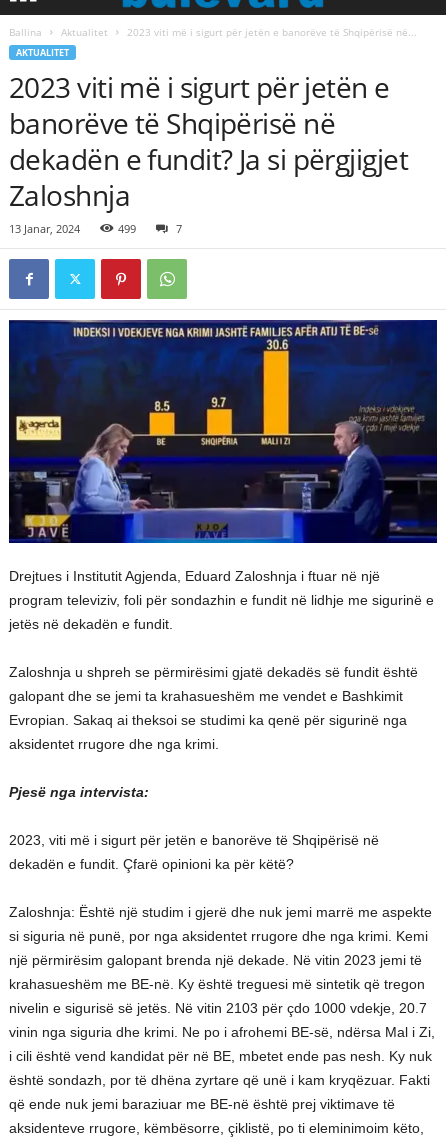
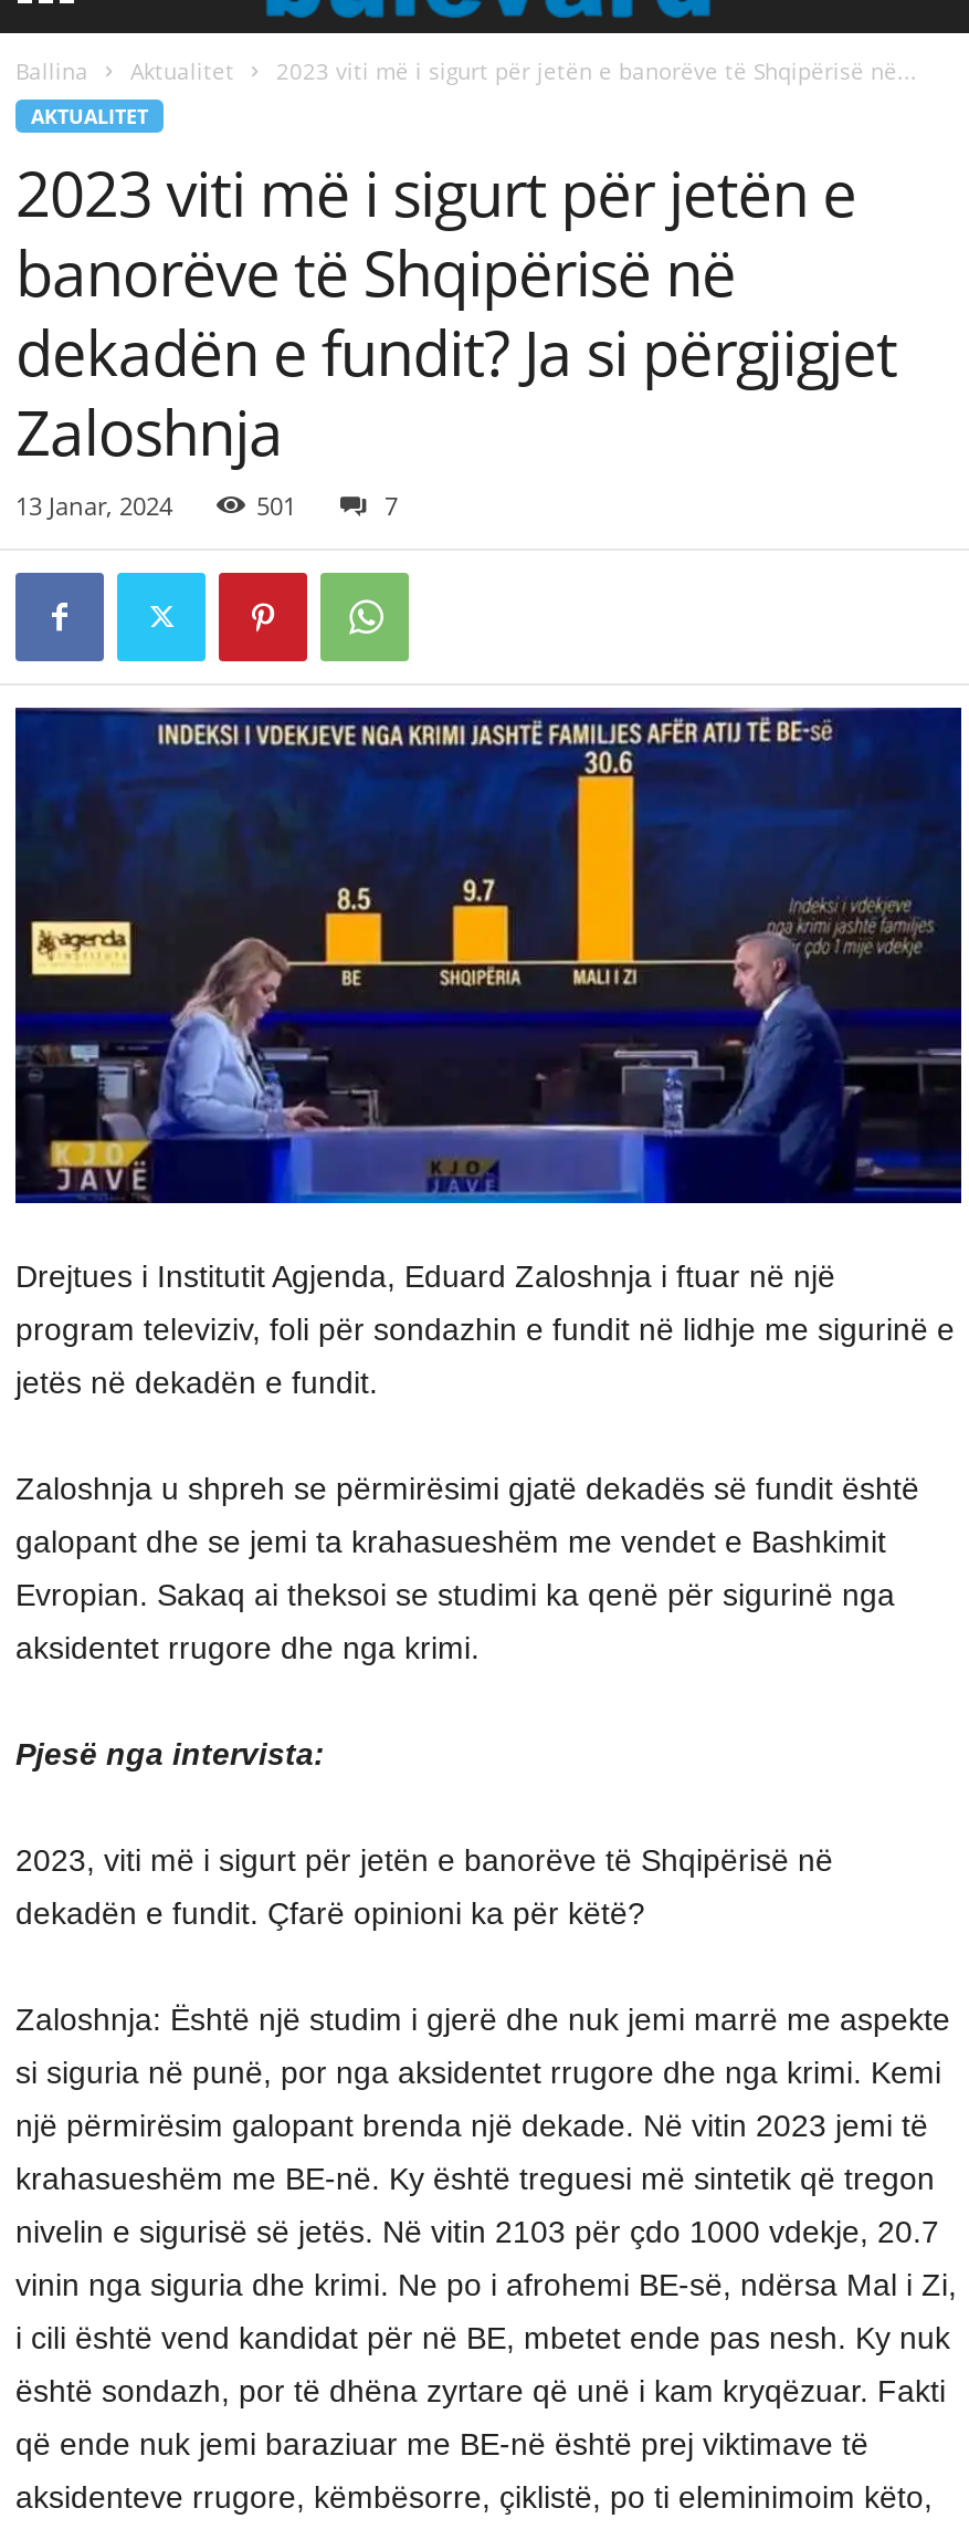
- 499
+ 501
